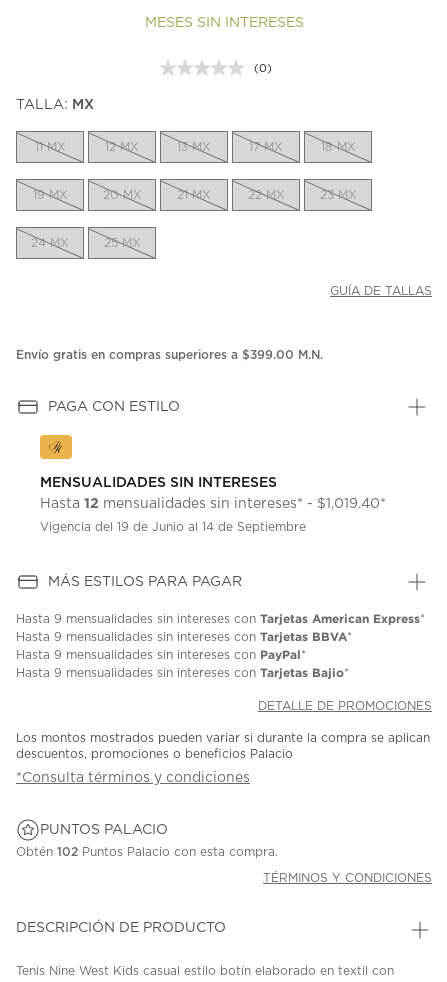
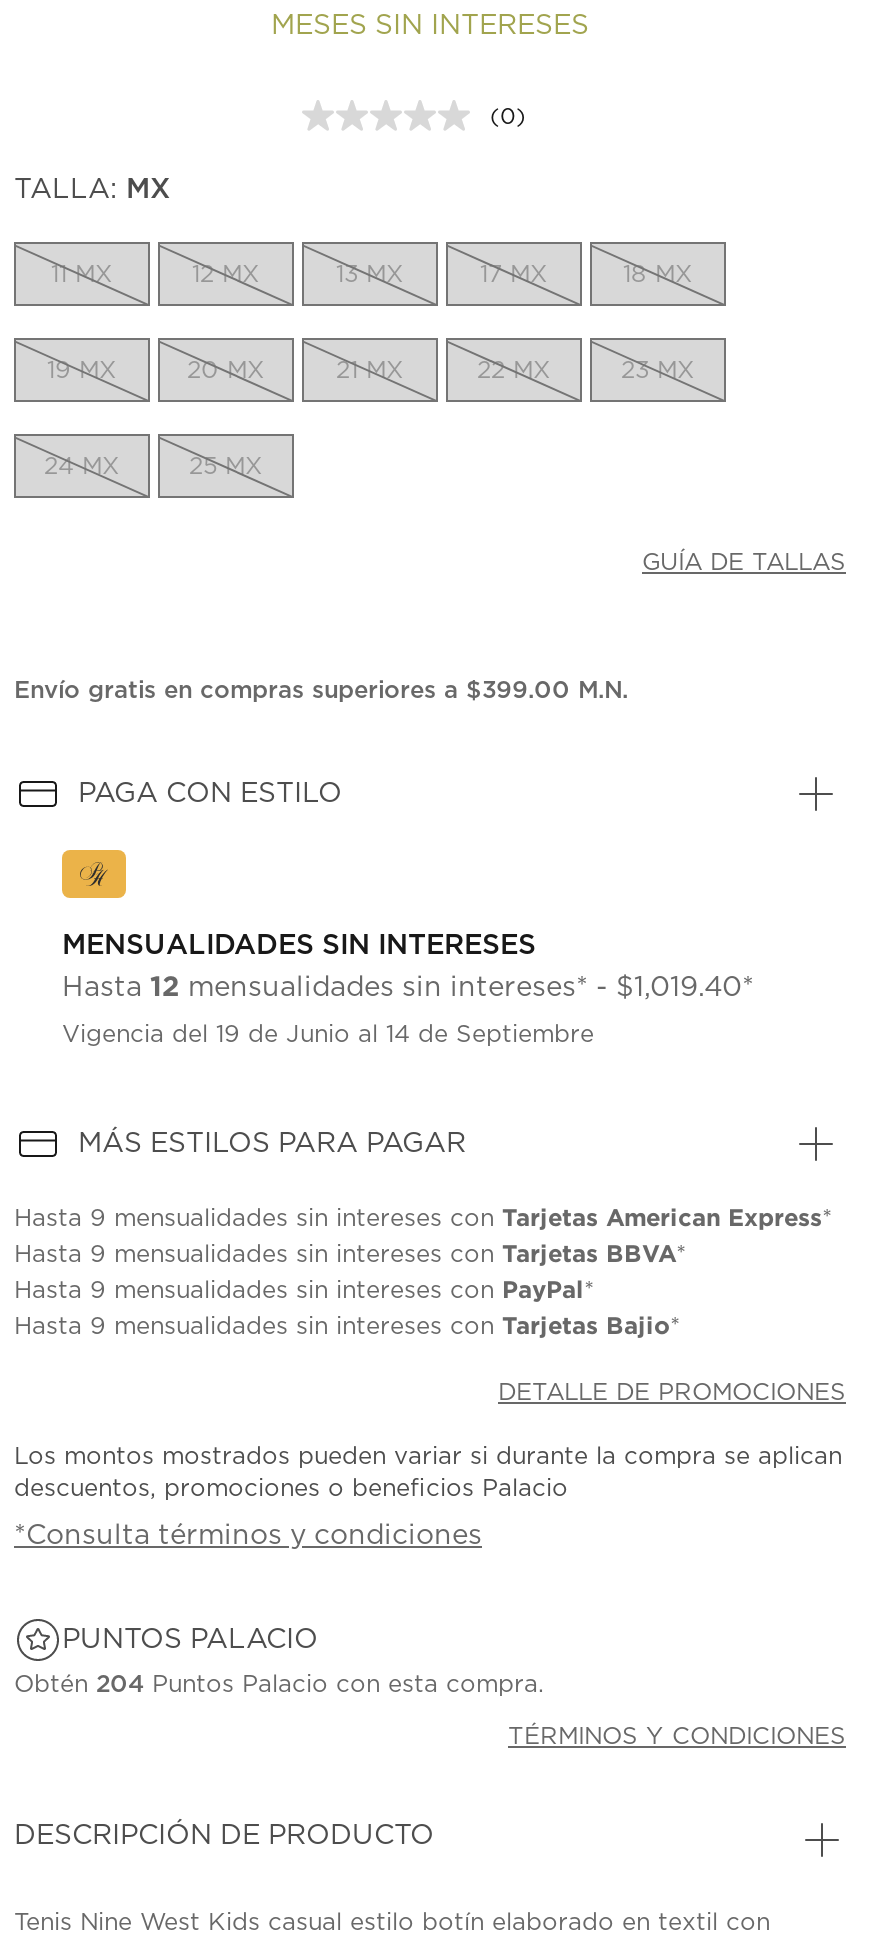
- Obtén 102 Puntos Palacio con esta compra.
+ Obtén 204 Puntos Palacio con esta compra.
